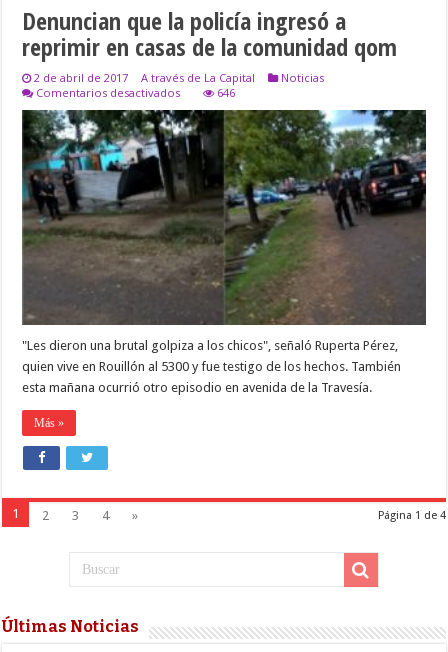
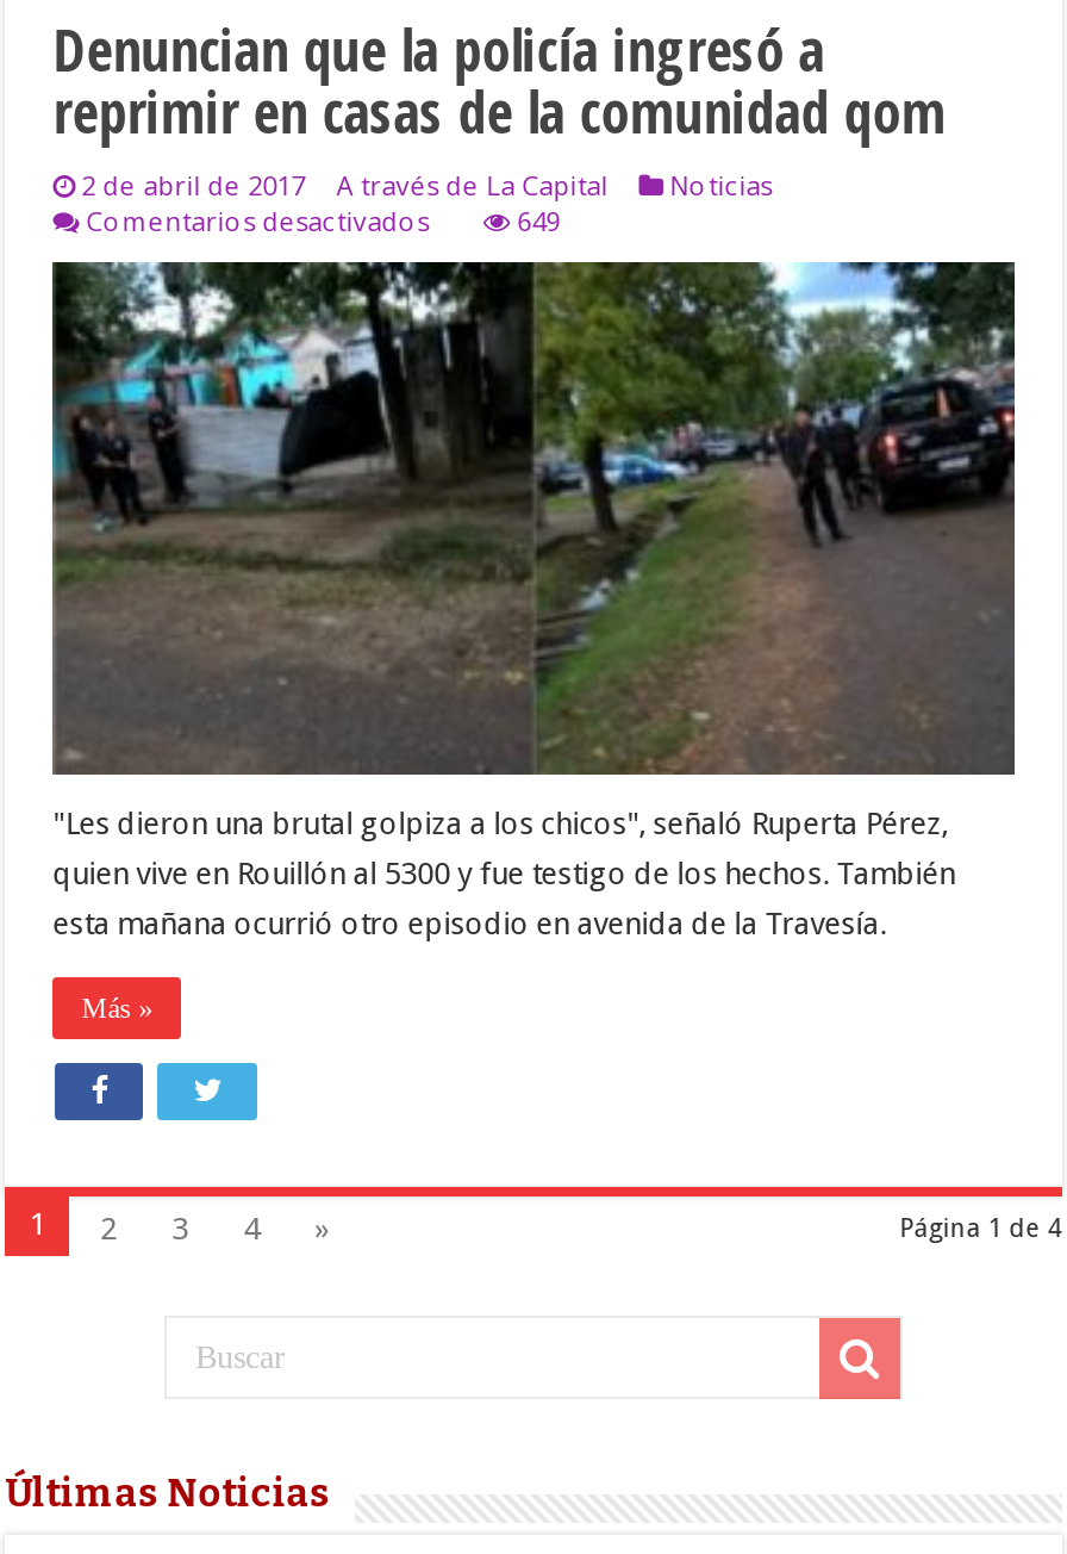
- 646
+ 649
